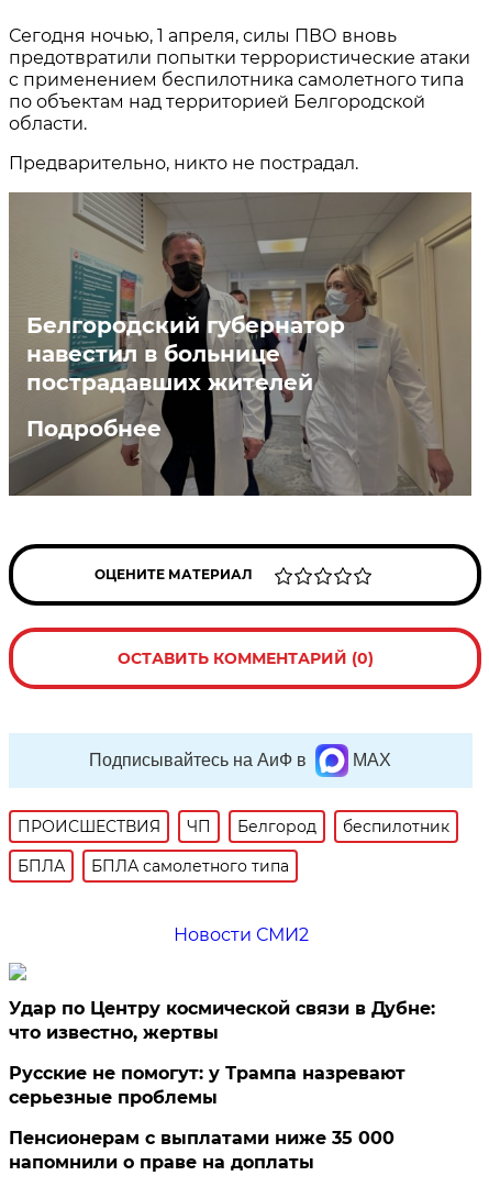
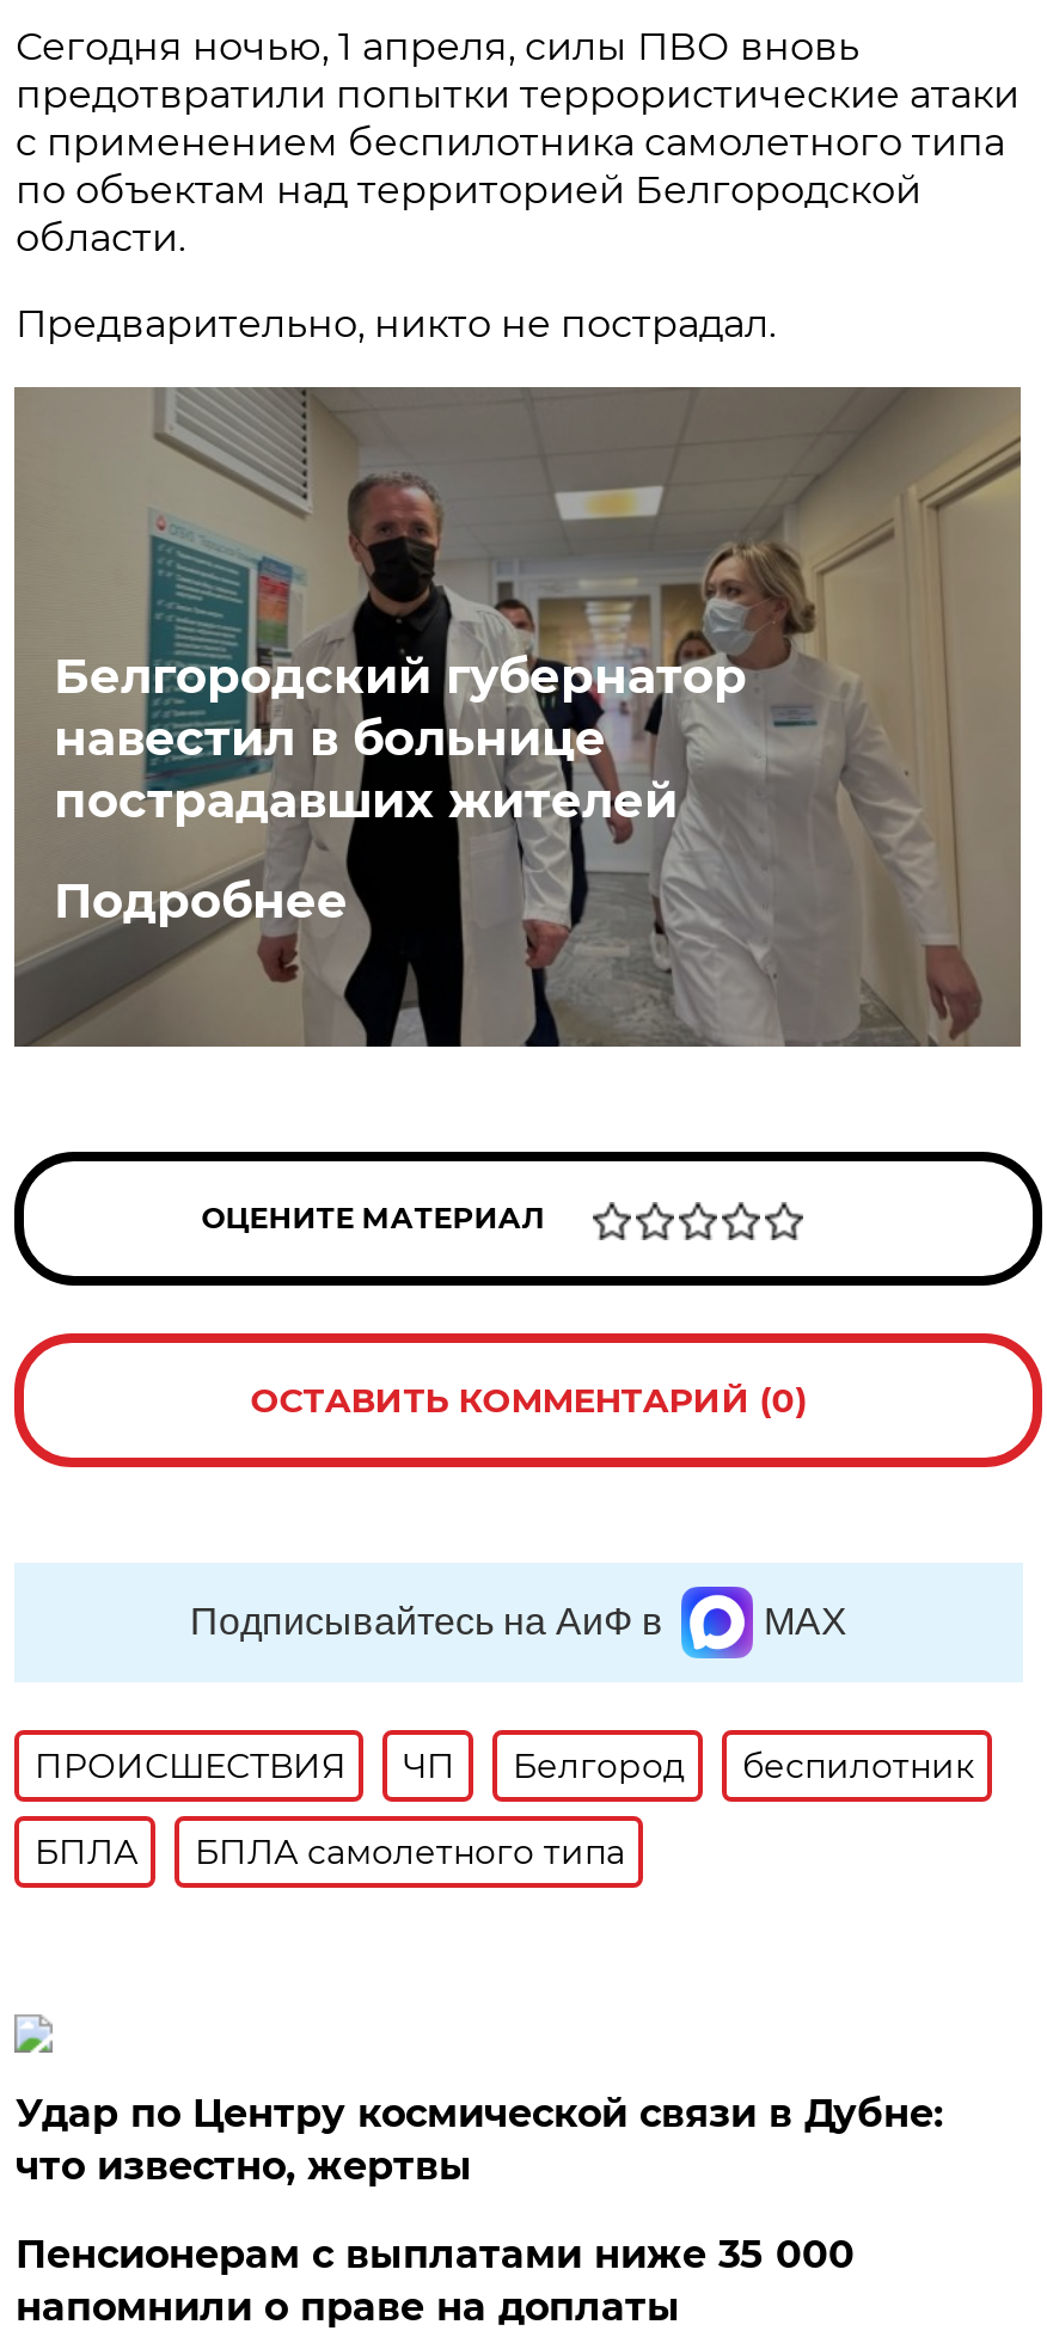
- Новости СМИ2

- Русские не помогут: у Трампа назревают
- серьезные проблемы
